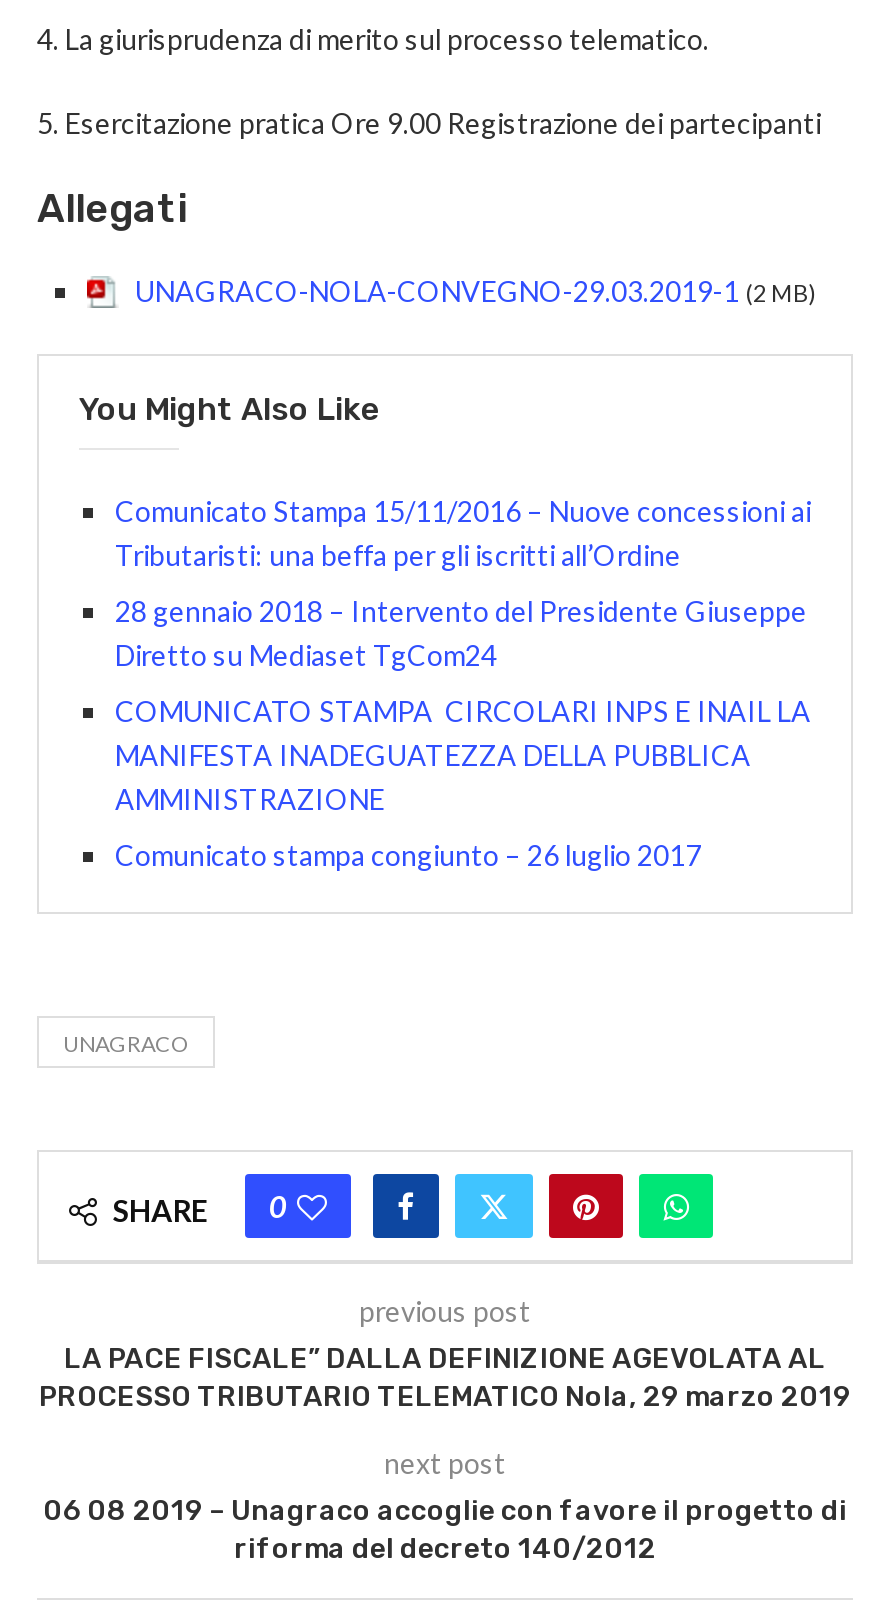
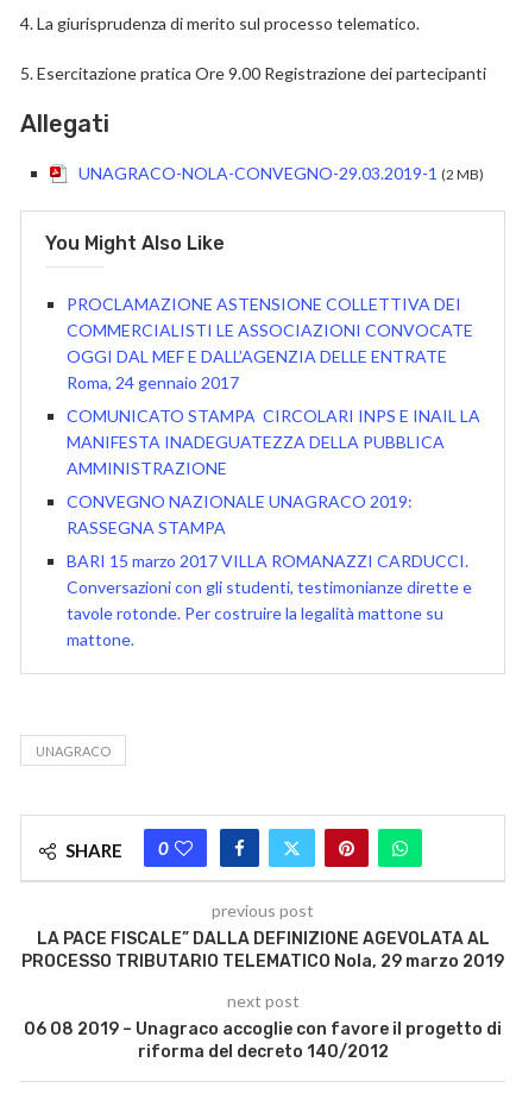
- Comunicato Stampa 15/11/2016 – Nuove concessioni ai
- Tributaristi: una beffa per gli iscritti all’Ordine
- 28 gennaio 2018 – Intervento del Presidente Giuseppe
- Diretto su Mediaset TgCom24
+ PROCLAMAZIONE ASTENSIONE COLLETTIVA DEI
+ COMMERCIALISTI LE ASSOCIAZIONI CONVOCATE
+ OGGI DAL MEF E DALL’AGENZIA DELLE ENTRATE
+ Roma, 24 gennaio 2017

- Comunicato stampa congiunto – 26 luglio 2017
+ CONVEGNO NAZIONALE UNAGRACO 2019:
+ RASSEGNA STAMPA
+ BARI 15 marzo 2017 VILLA ROMANAZZI CARDUCCI.
+ Conversazioni con gli studenti, testimonianze dirette e
+ tavole rotonde. Per costruire la legalità mattone su
+ mattone.
